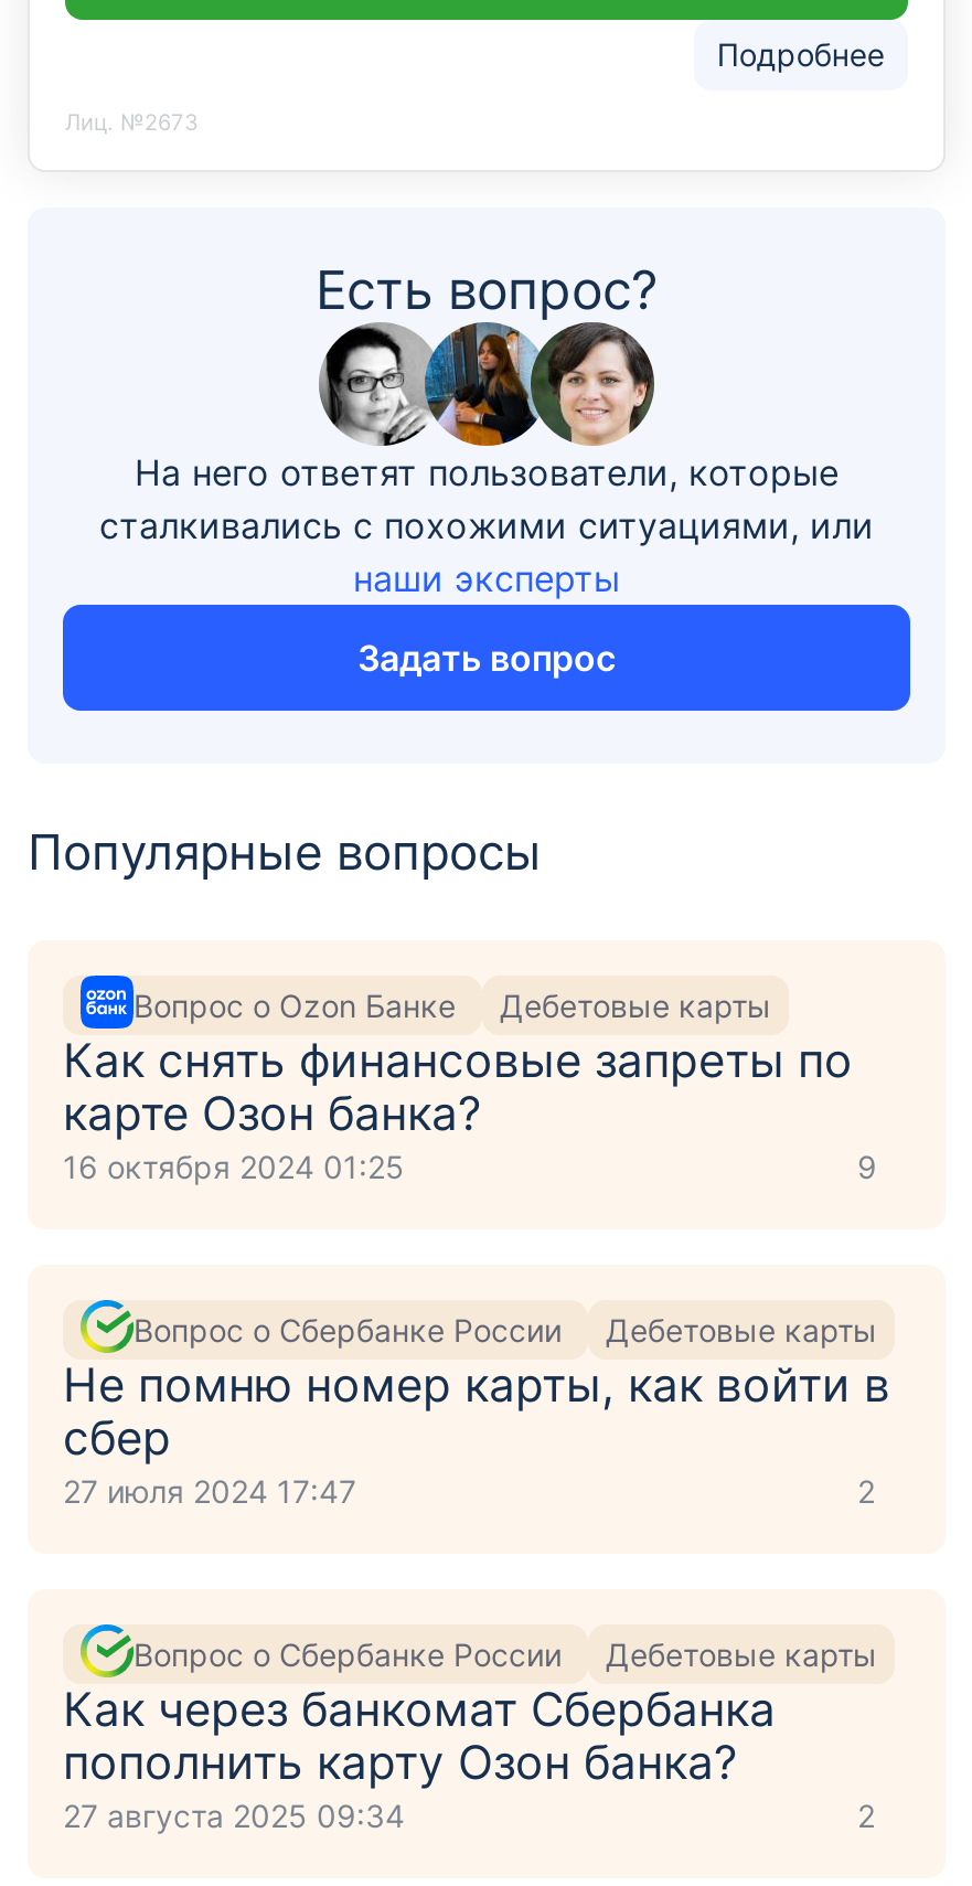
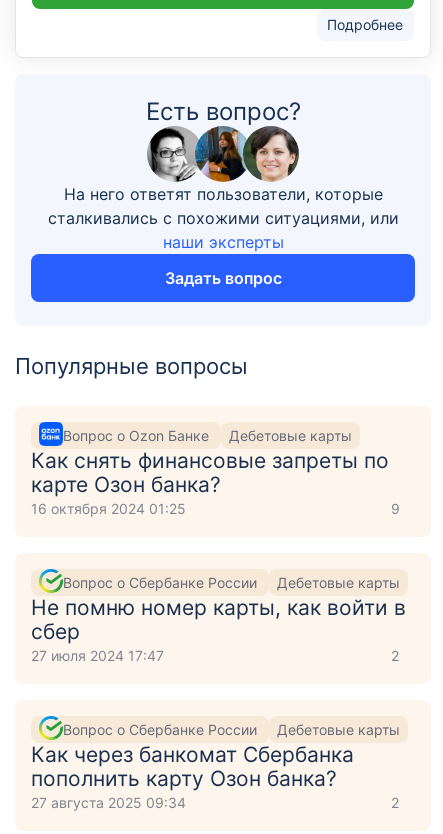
- Лиц. №2673
